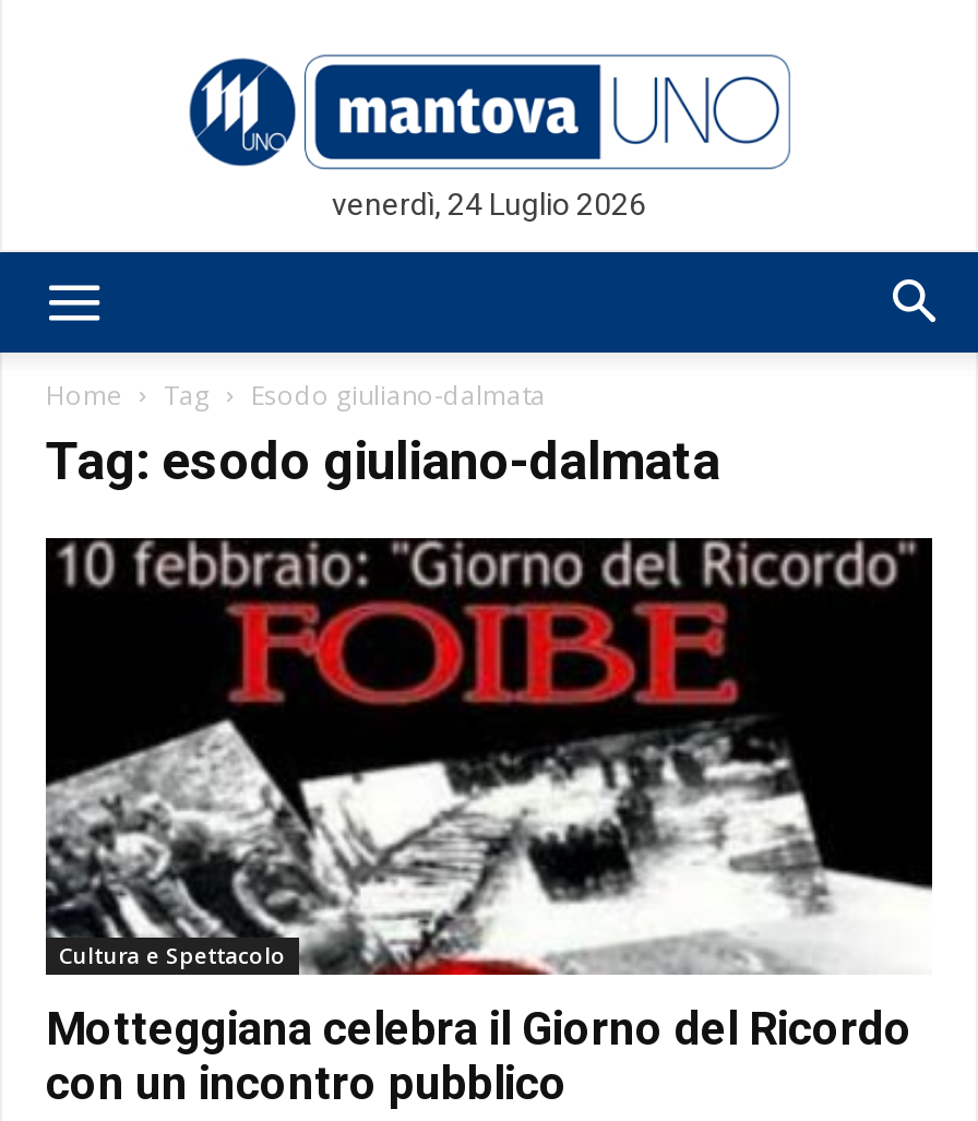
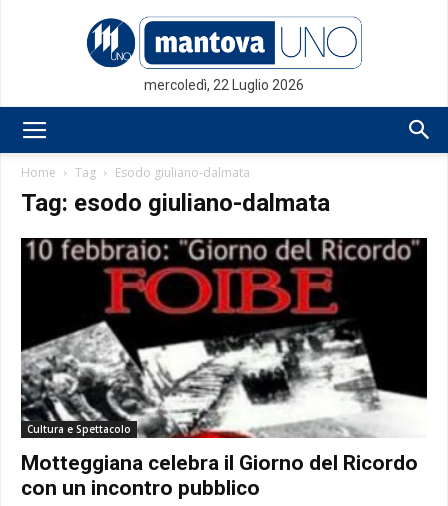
- venerdì, 24 Luglio 2026
+ mercoledì, 22 Luglio 2026
